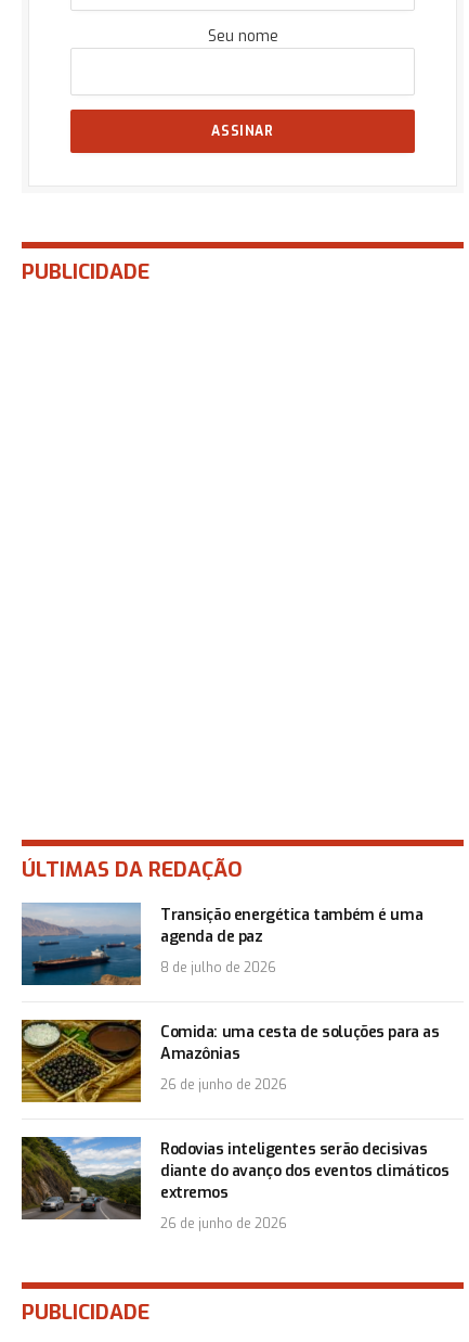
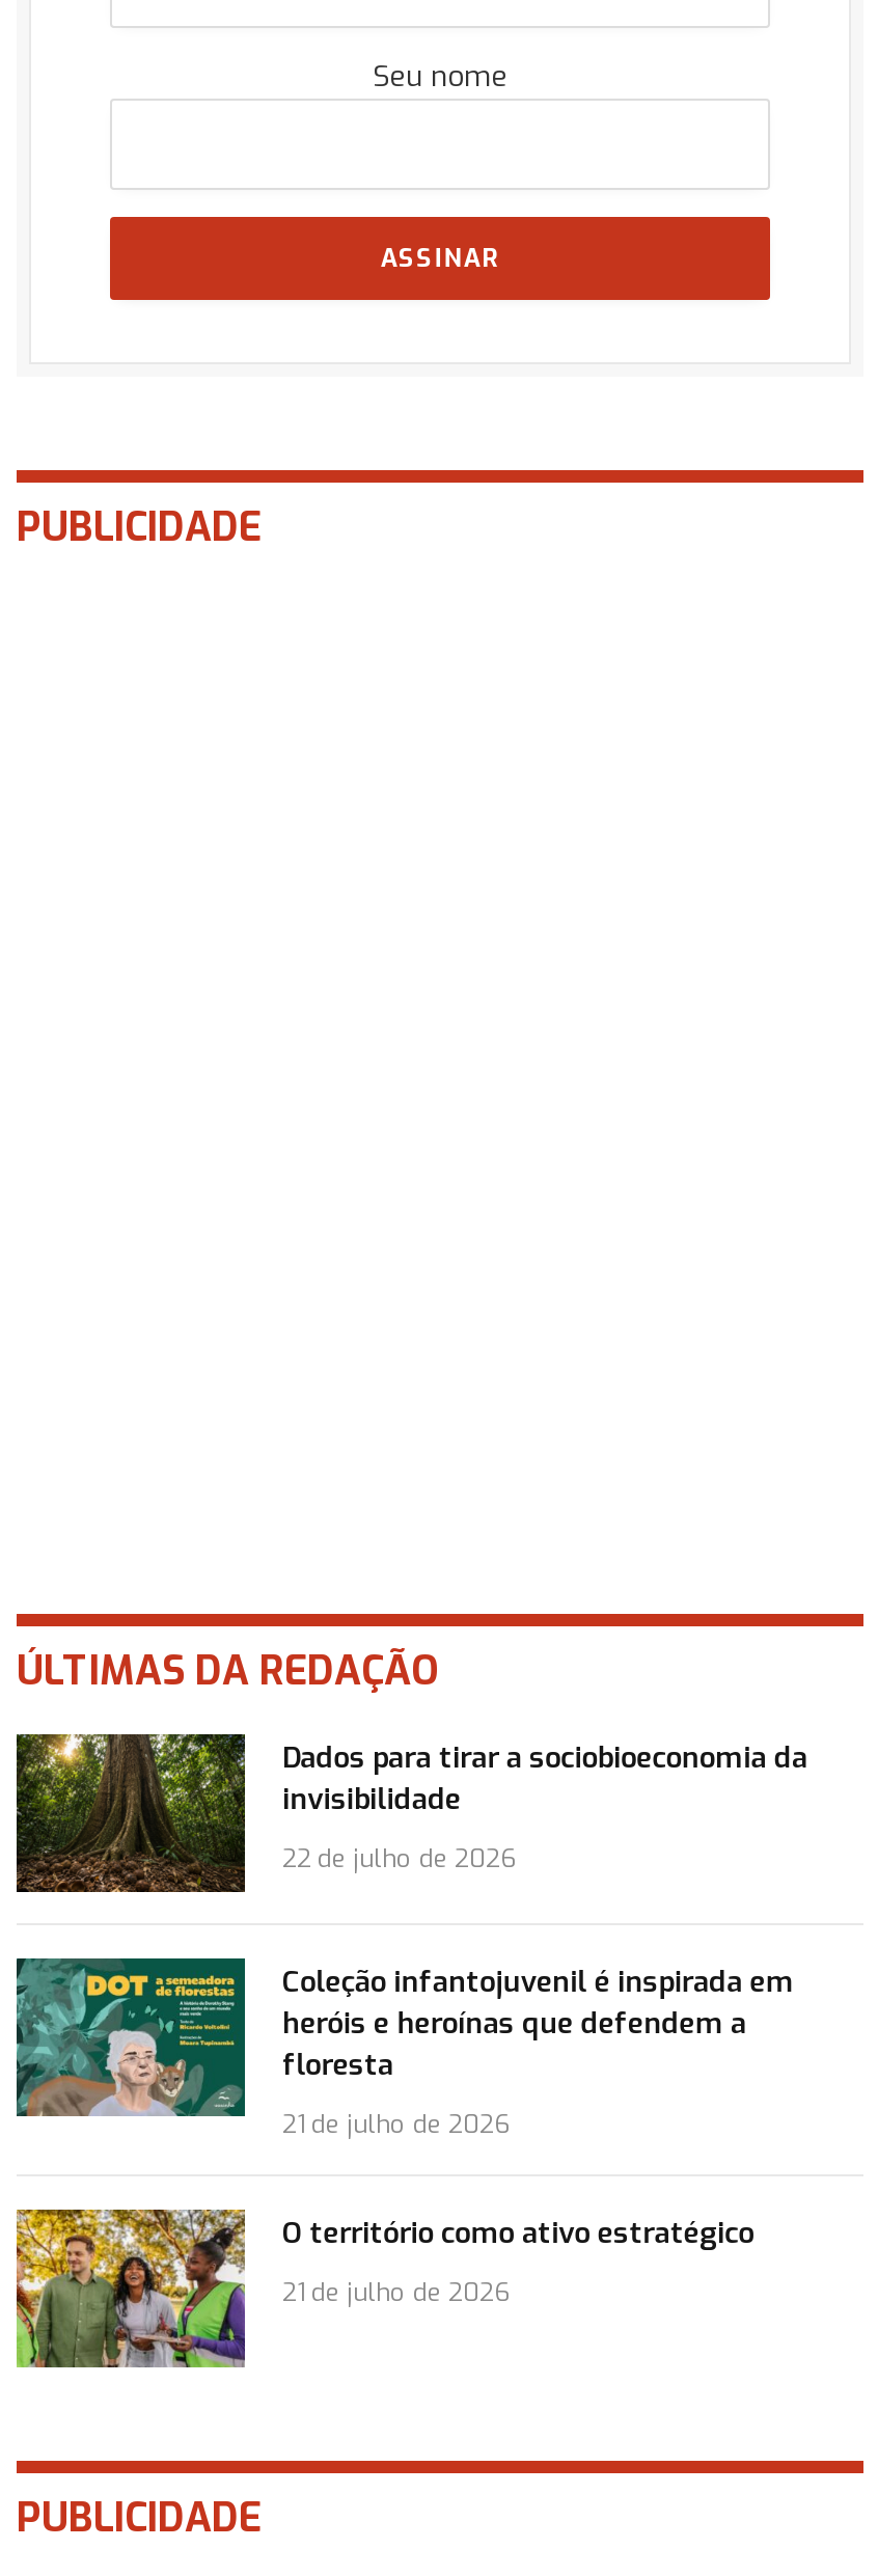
- [image]
- Transição energética também é uma
- agenda de paz
+ [image]
+ Dados para tirar a sociobioeconomia da
+ invisibilidade

- 8 de julho de 2026
+ 22 de julho de 2026

- [image]
- Comida: uma cesta de soluções para as
- Amazônias
+ [image]
+ Coleção infantojuvenil é inspirada em
+ heróis e heroínas que defendem a
+ floresta

- 26 de junho de 2026
+ 21 de julho de 2026

- [image]
- Rodovias inteligentes serão decisivas
- diante do avanço dos eventos climáticos
- extremos
+ [image]
+ O território como ativo estratégico

- 26 de junho de 2026
+ 21 de julho de 2026
